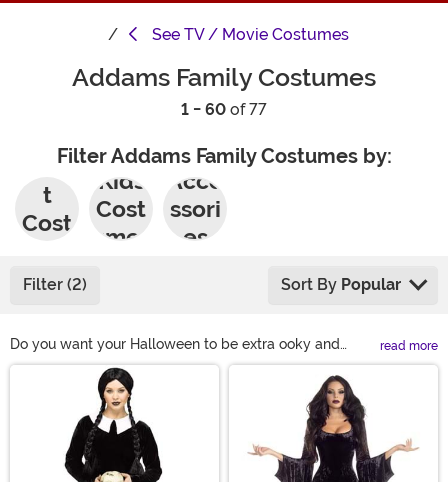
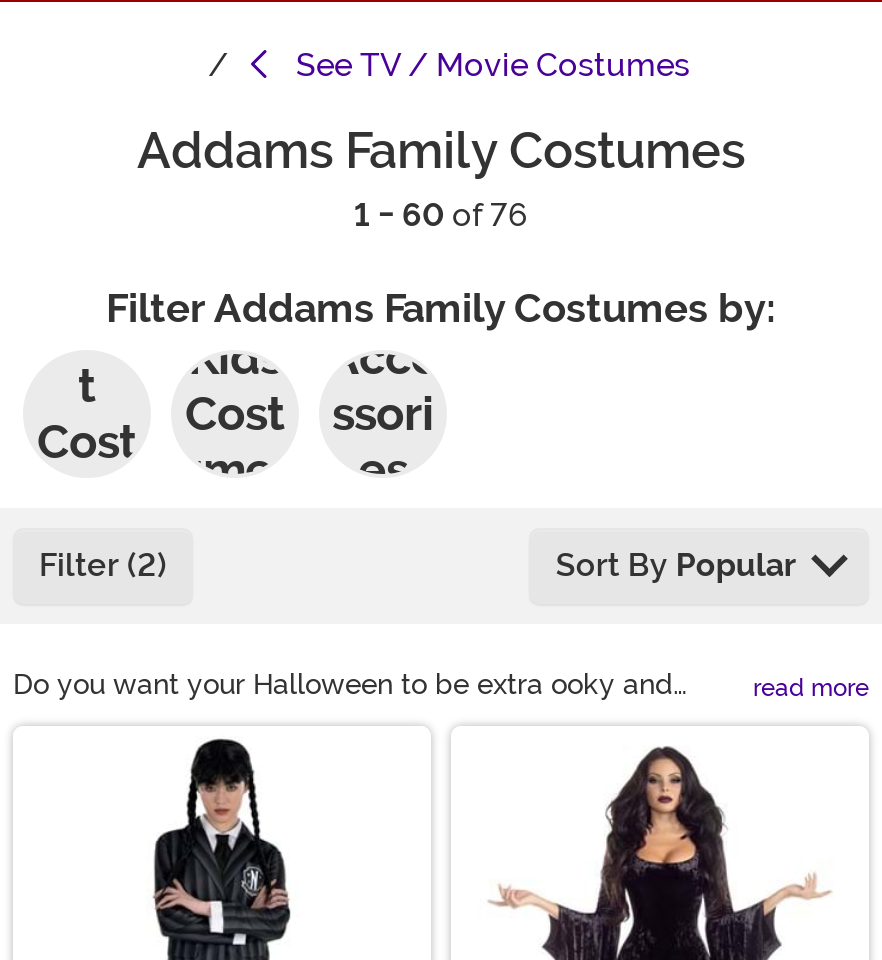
- 1 - 60 of 77
+ 1 - 60 of 76
